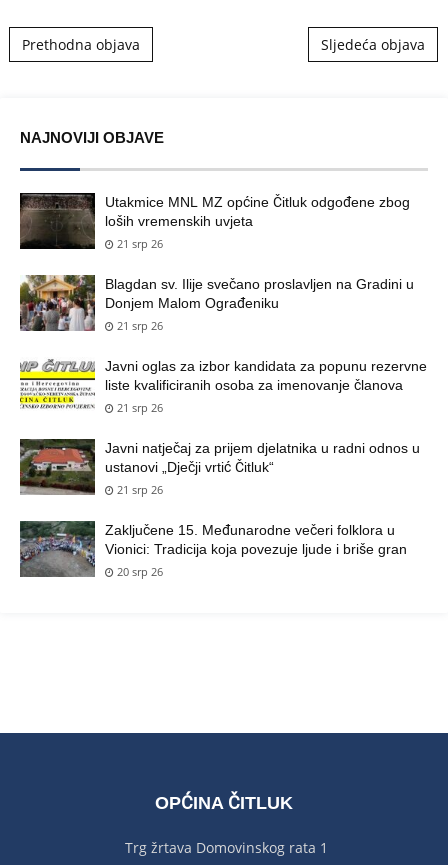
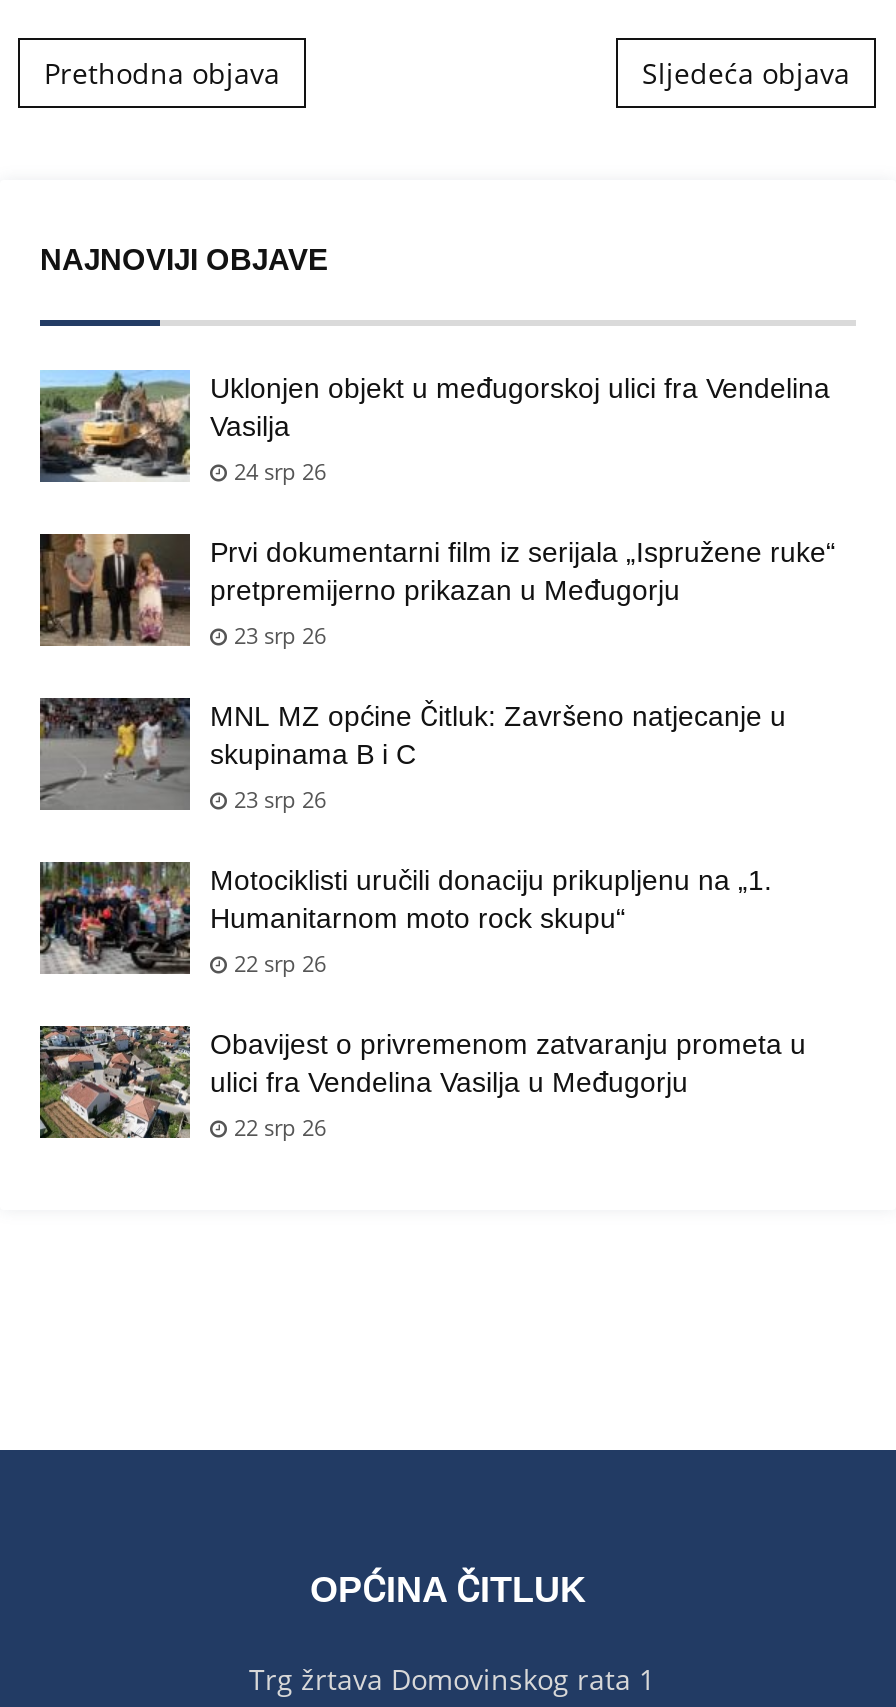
- [image]
- Utakmice MNL MZ općine Čitluk odgođene zbog
- loših vremenskih uvjeta
- 21 srp 26
+ [image]
+ Uklonjen objekt u međugorskoj ulici fra Vendelina
+ Vasilja
+ 24 srp 26

- [image]
- Blagdan sv. Ilije svečano proslavljen na Gradini u
- Donjem Malom Ograđeniku
- 21 srp 26
+ [image]
+ Prvi dokumentarni film iz serijala „Ispružene ruke“
+ pretpremijerno prikazan u Međugorju
+ 23 srp 26

- [image]
- Javni oglas za izbor kandidata za popunu rezervne
- liste kvalificiranih osoba za imenovanje članova
- 21 srp 26
+ [image]
+ MNL MZ općine Čitluk: Završeno natjecanje u
+ skupinama B i C
+ 23 srp 26

- [image]
- Javni natječaj za prijem djelatnika u radni odnos u
- ustanovi „Dječji vrtić Čitluk“
- 21 srp 26
+ [image]
+ Motociklisti uručili donaciju prikupljenu na „1.
+ Humanitarnom moto rock skupu“
+ 22 srp 26

- [image]
- Zaključene 15. Međunarodne večeri folklora u
- Vionici: Tradicija koja povezuje ljude i briše gran
- 20 srp 26
+ [image]
+ Obavijest o privremenom zatvaranju prometa u
+ ulici fra Vendelina Vasilja u Međugorju
+ 22 srp 26
